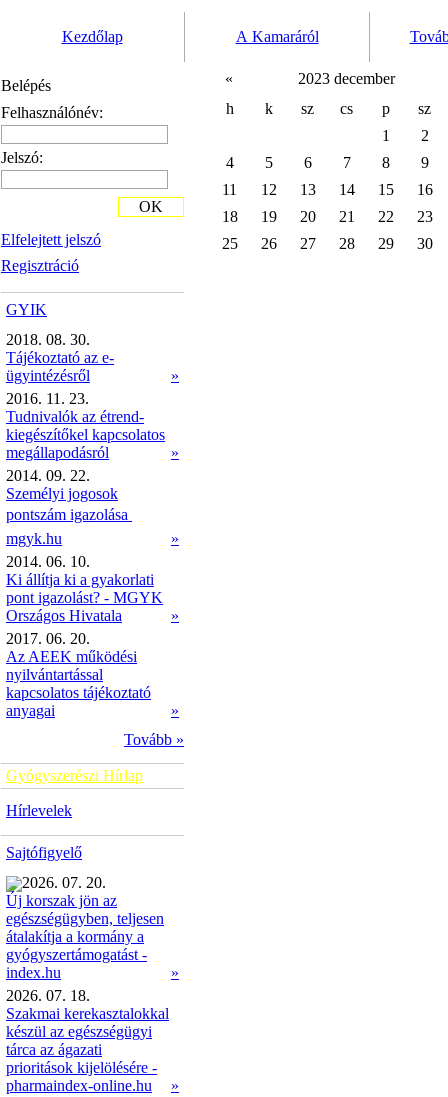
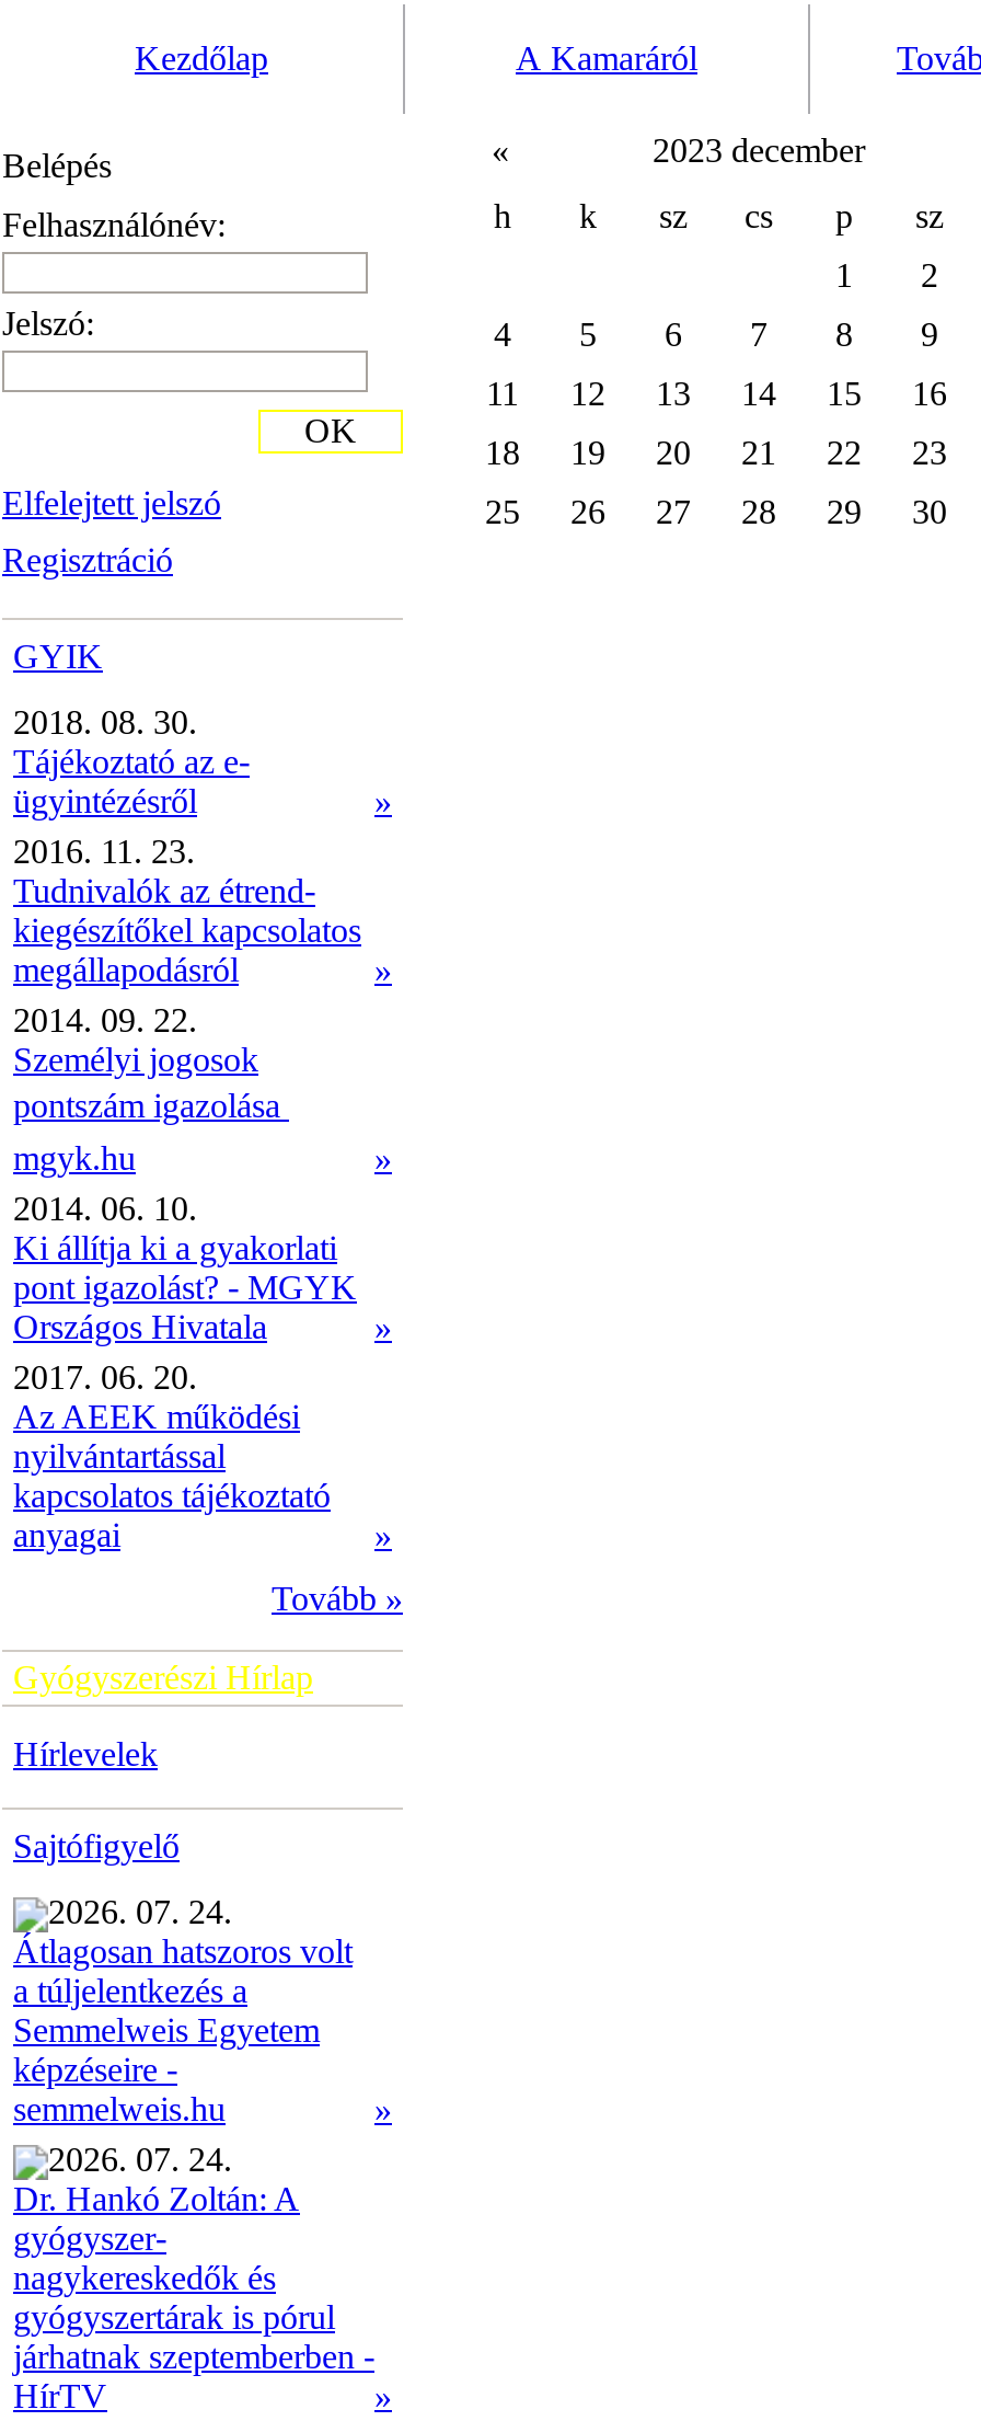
- 2026. 07. 20.
- Új korszak jön az
- egészségügyben, teljesen
- átalakítja a kormány a
- gyógyszertámogatást -
- index.hu
+ 2026. 07. 24.
+ Átlagosan hatszoros volt
+ a túljelentkezés a
+ Semmelweis Egyetem
+ képzéseire -
+ semmelweis.hu

- 2026. 07. 18.
- Szakmai kerekasztalokkal
- készül az egészségügyi
- tárca az ágazati
- prioritások kijelölésére -
- pharmaindex-online.hu
+ 2026. 07. 24.
+ Dr. Hankó Zoltán: A
+ gyógyszer-
+ nagykereskedők és
+ gyógyszertárak is pórul
+ járhatnak szeptemberben -
+ HírTV
